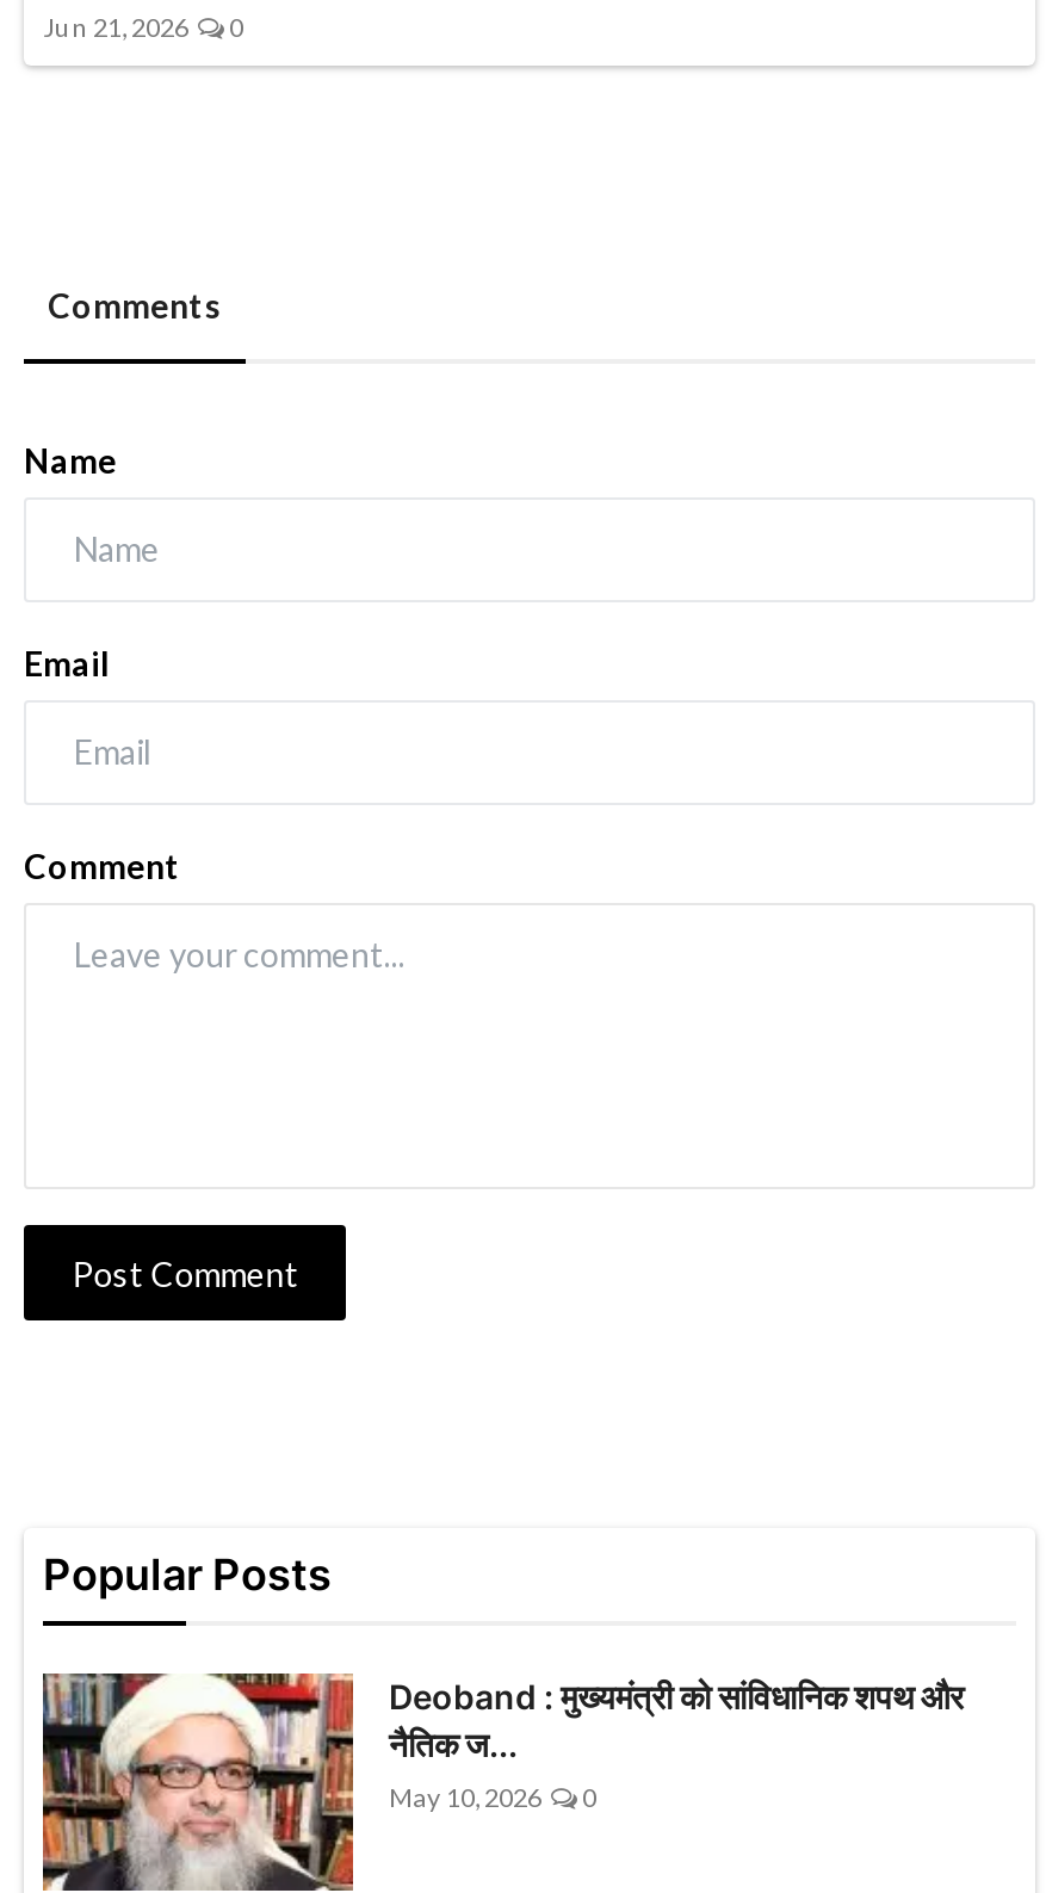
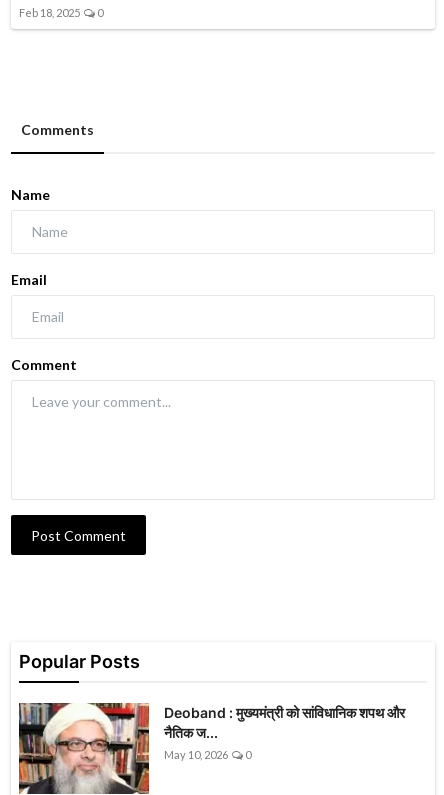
- Jun 21, 2026 0
+ Feb 18, 2025 0
